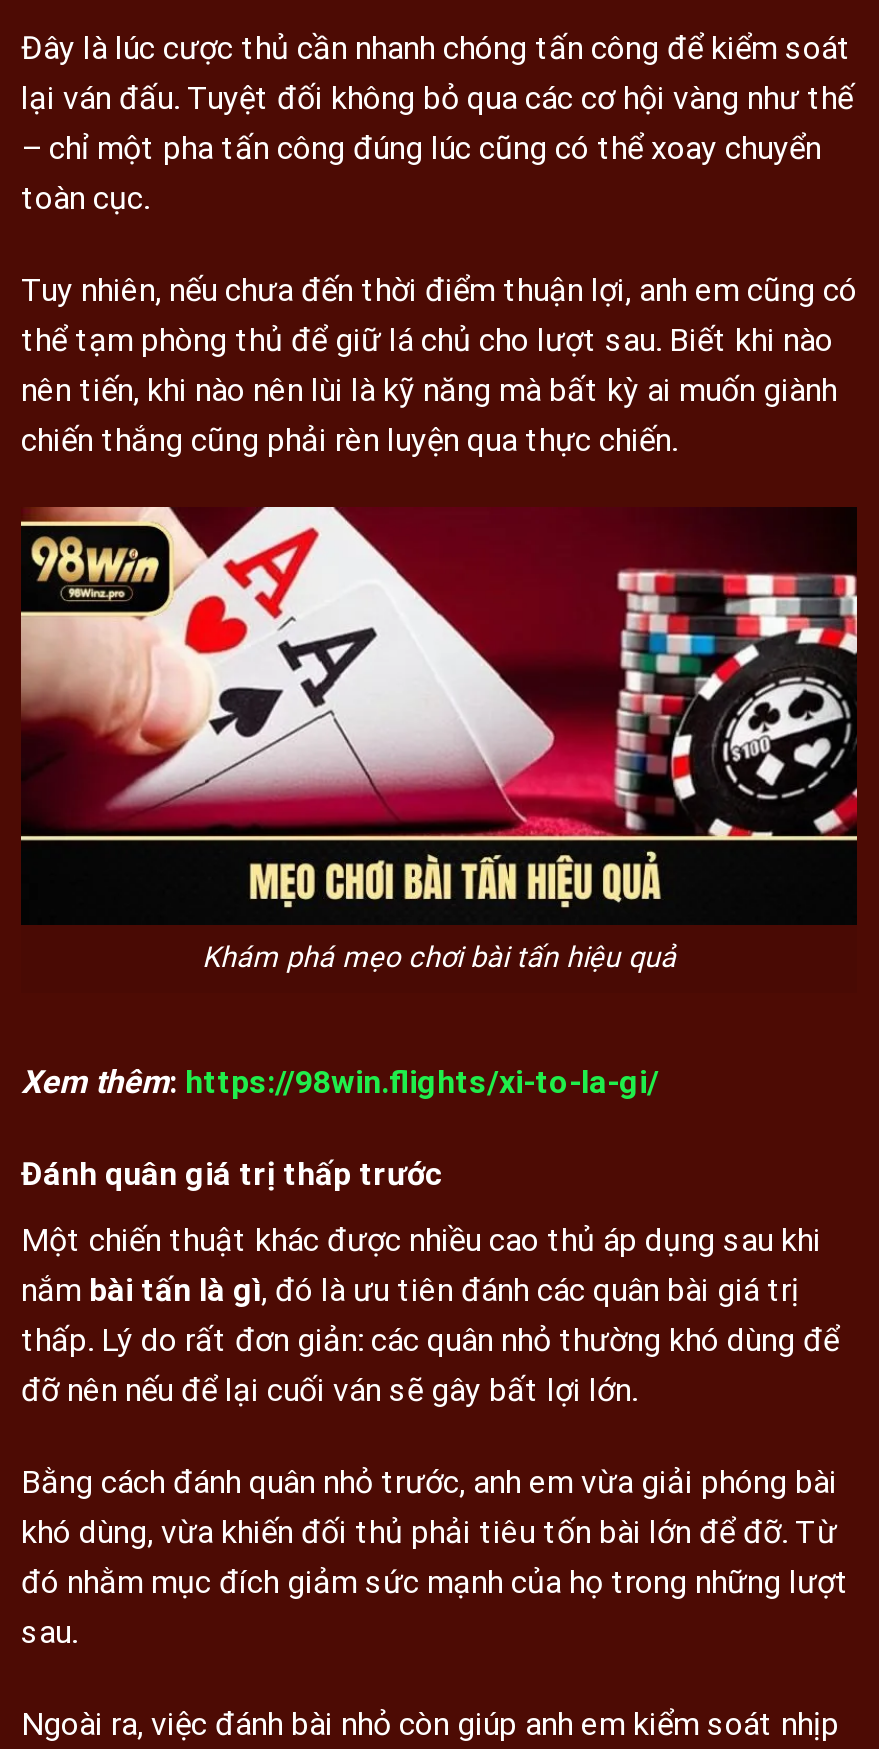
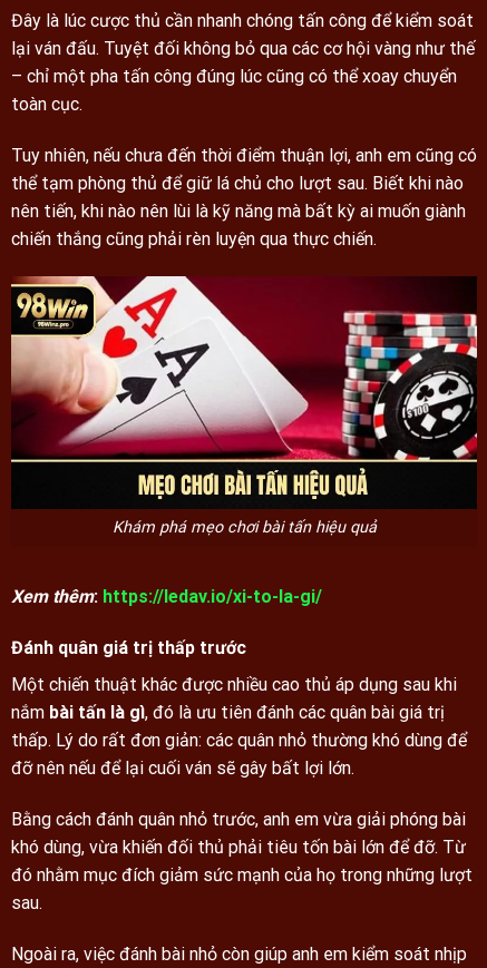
- Xem thêm: https://98win.flights/xi-to-la-gi/
+ Xem thêm: https://ledav.io/xi-to-la-gi/
